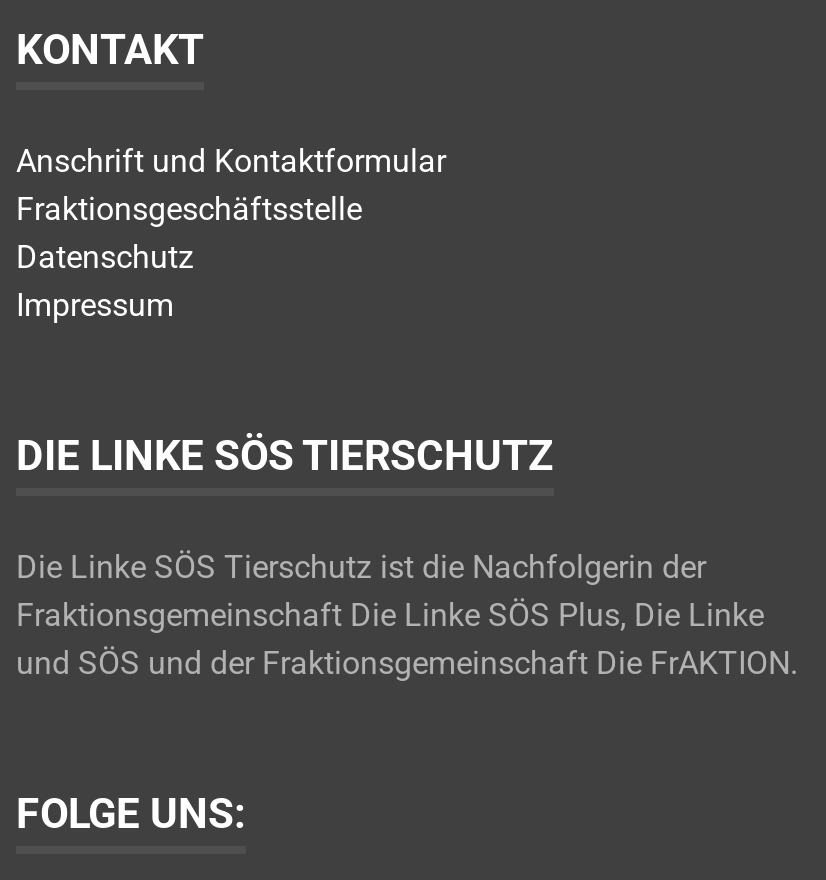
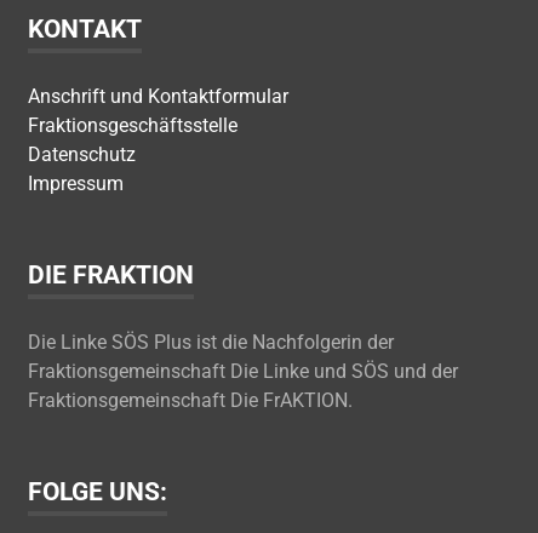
- DIE LINKE SÖS TIERSCHUTZ
+ DIE FRAKTION

- Die Linke SÖS Tierschutz ist die Nachfolgerin der
- Fraktionsgemeinschaft Die Linke SÖS Plus, Die Linke
- und SÖS und der Fraktionsgemeinschaft Die FrAKTION.
+ Die Linke SÖS Plus ist die Nachfolgerin der
+ Fraktionsgemeinschaft Die Linke und SÖS und der
+ Fraktionsgemeinschaft Die FrAKTION.
